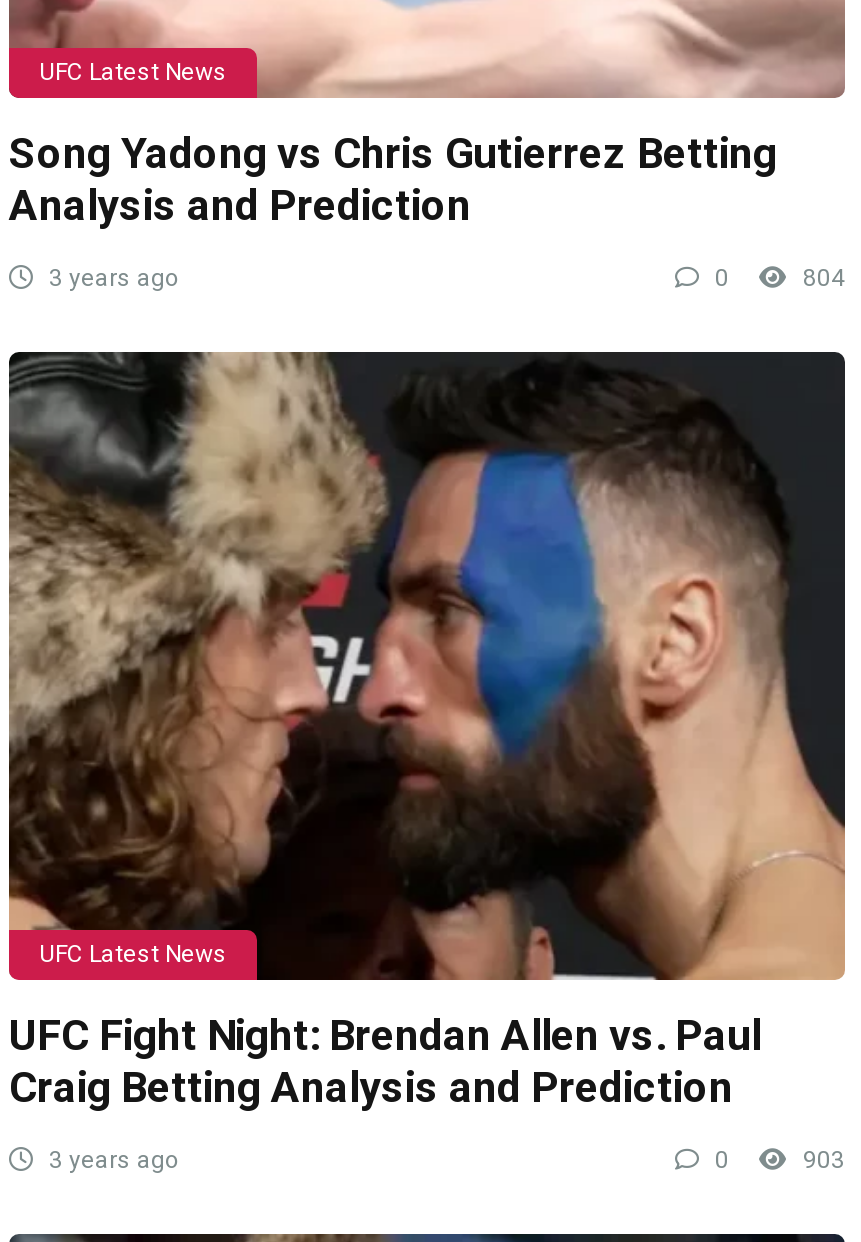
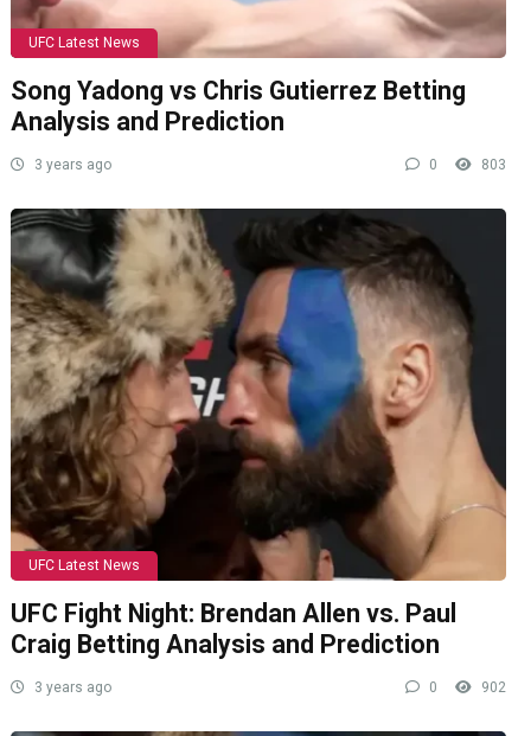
- 804
+ 803

- 903
+ 902
